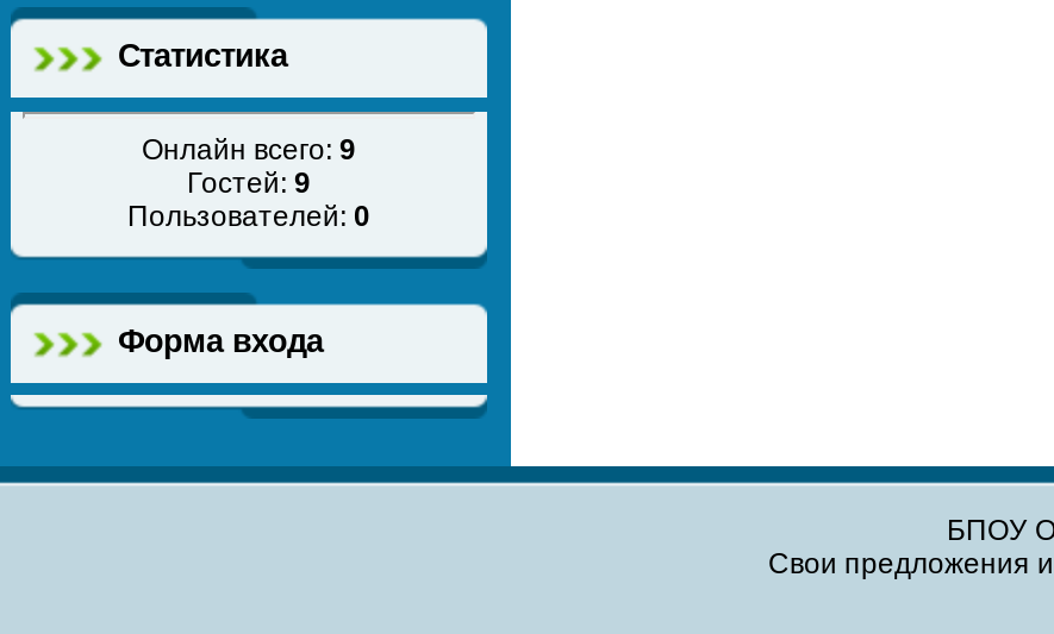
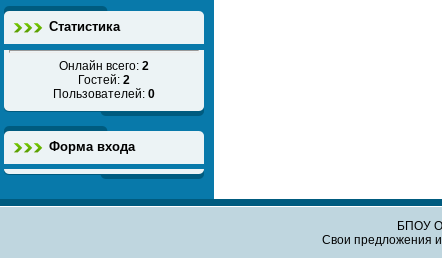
- Онлайн всего: 9
+ Онлайн всего: 2

- Гостей: 9
+ Гостей: 2
